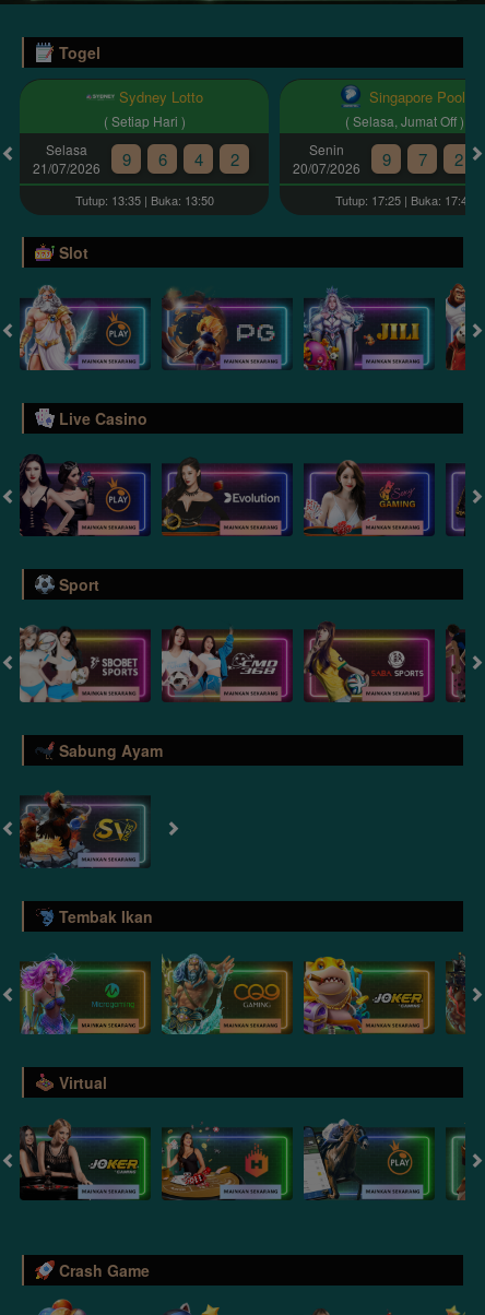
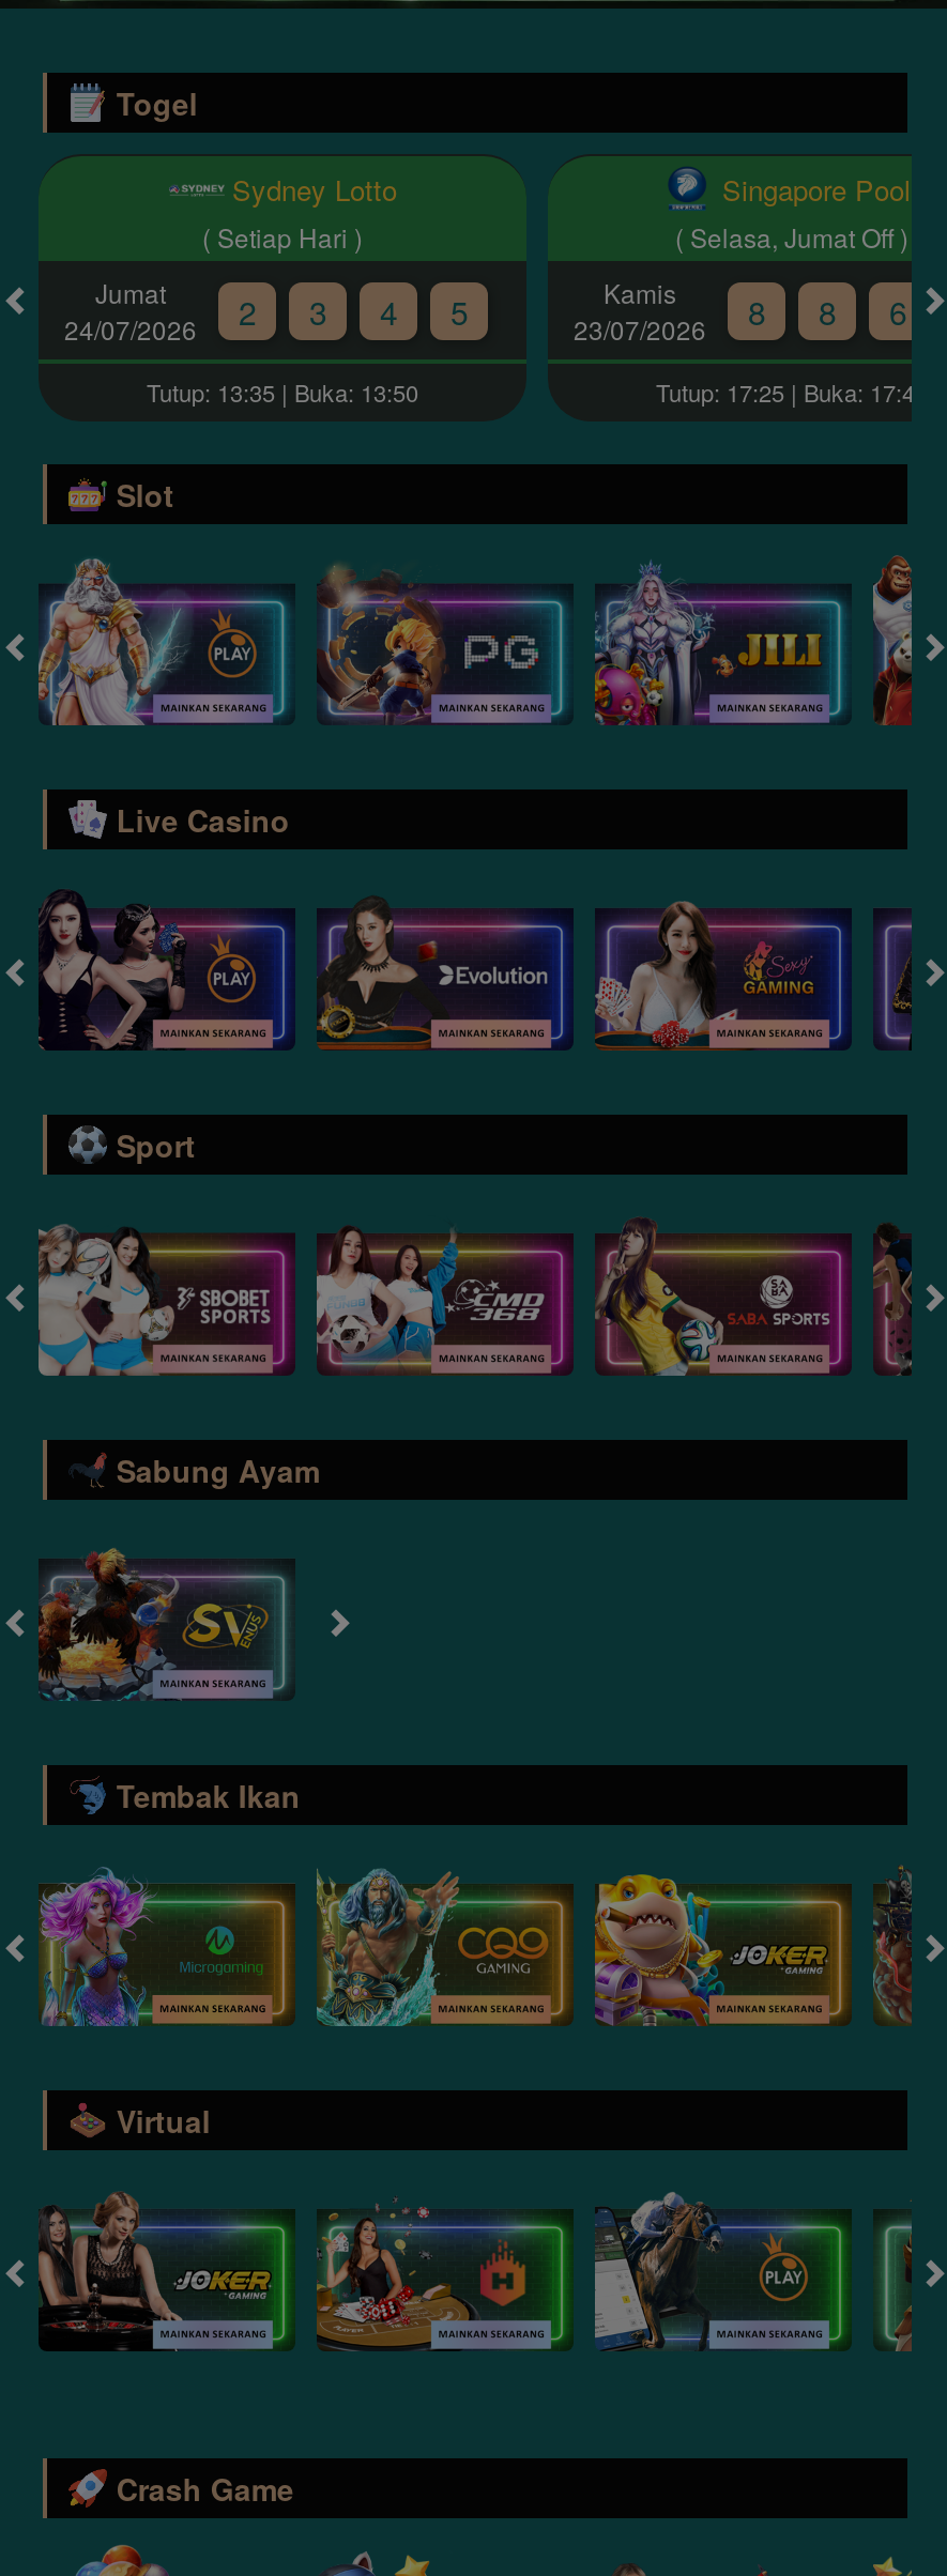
- Selasa
- 21/07/2026
- 9
- 6
+ Jumat
+ 24/07/2026
+ 2
+ 3

- Senin
- 20/07/2026
- 9
- 7
- 2
+ Kamis
+ 23/07/2026
+ 8
+ 8
+ 6

- 2
+ 5
